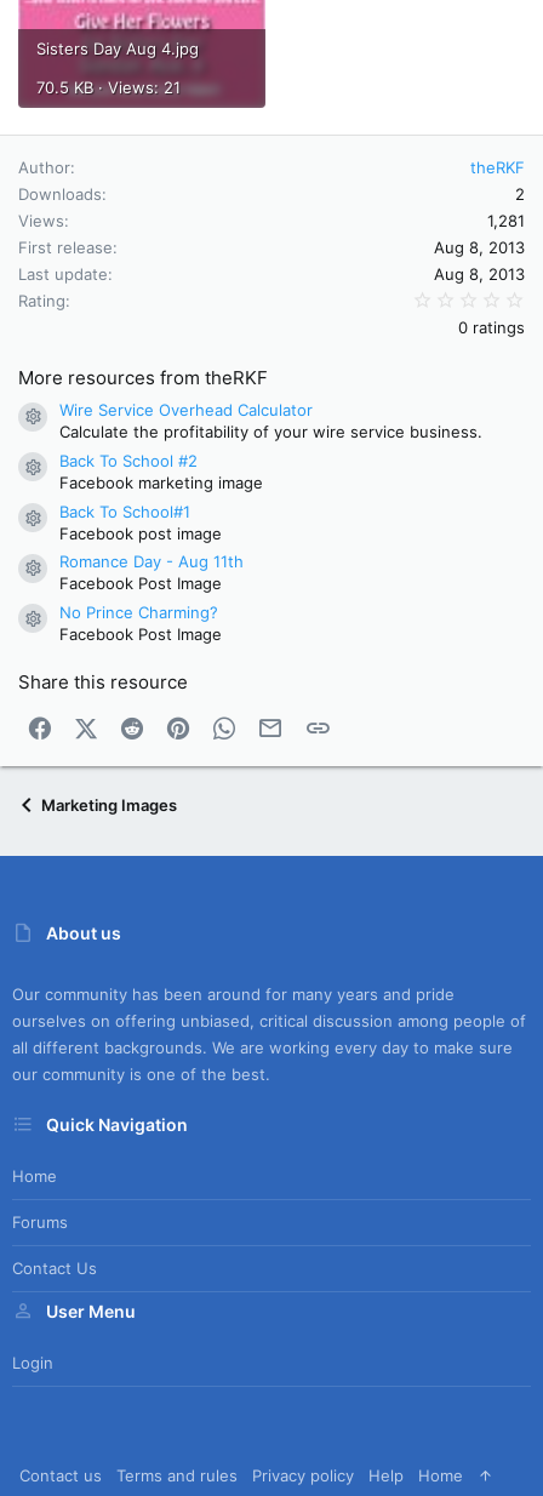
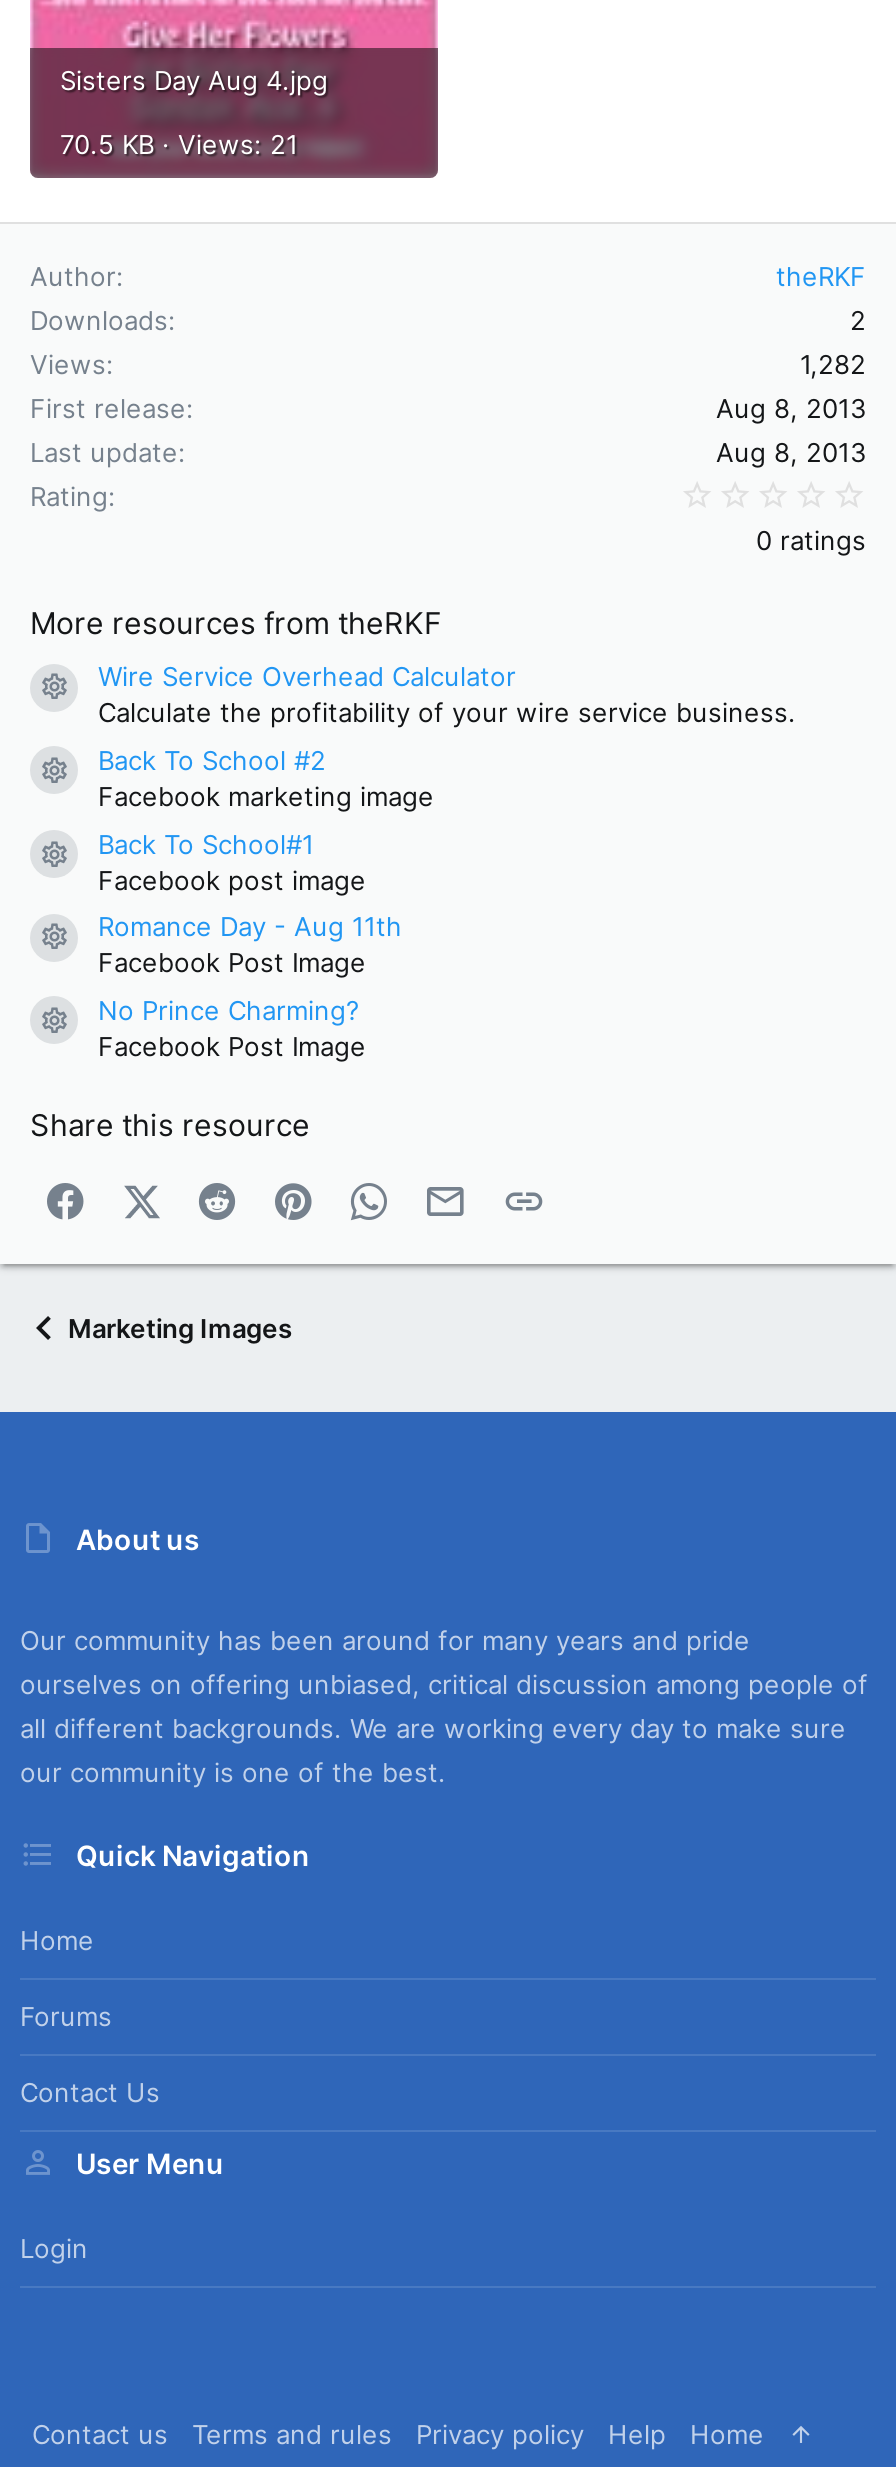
- 1,281
+ 1,282
